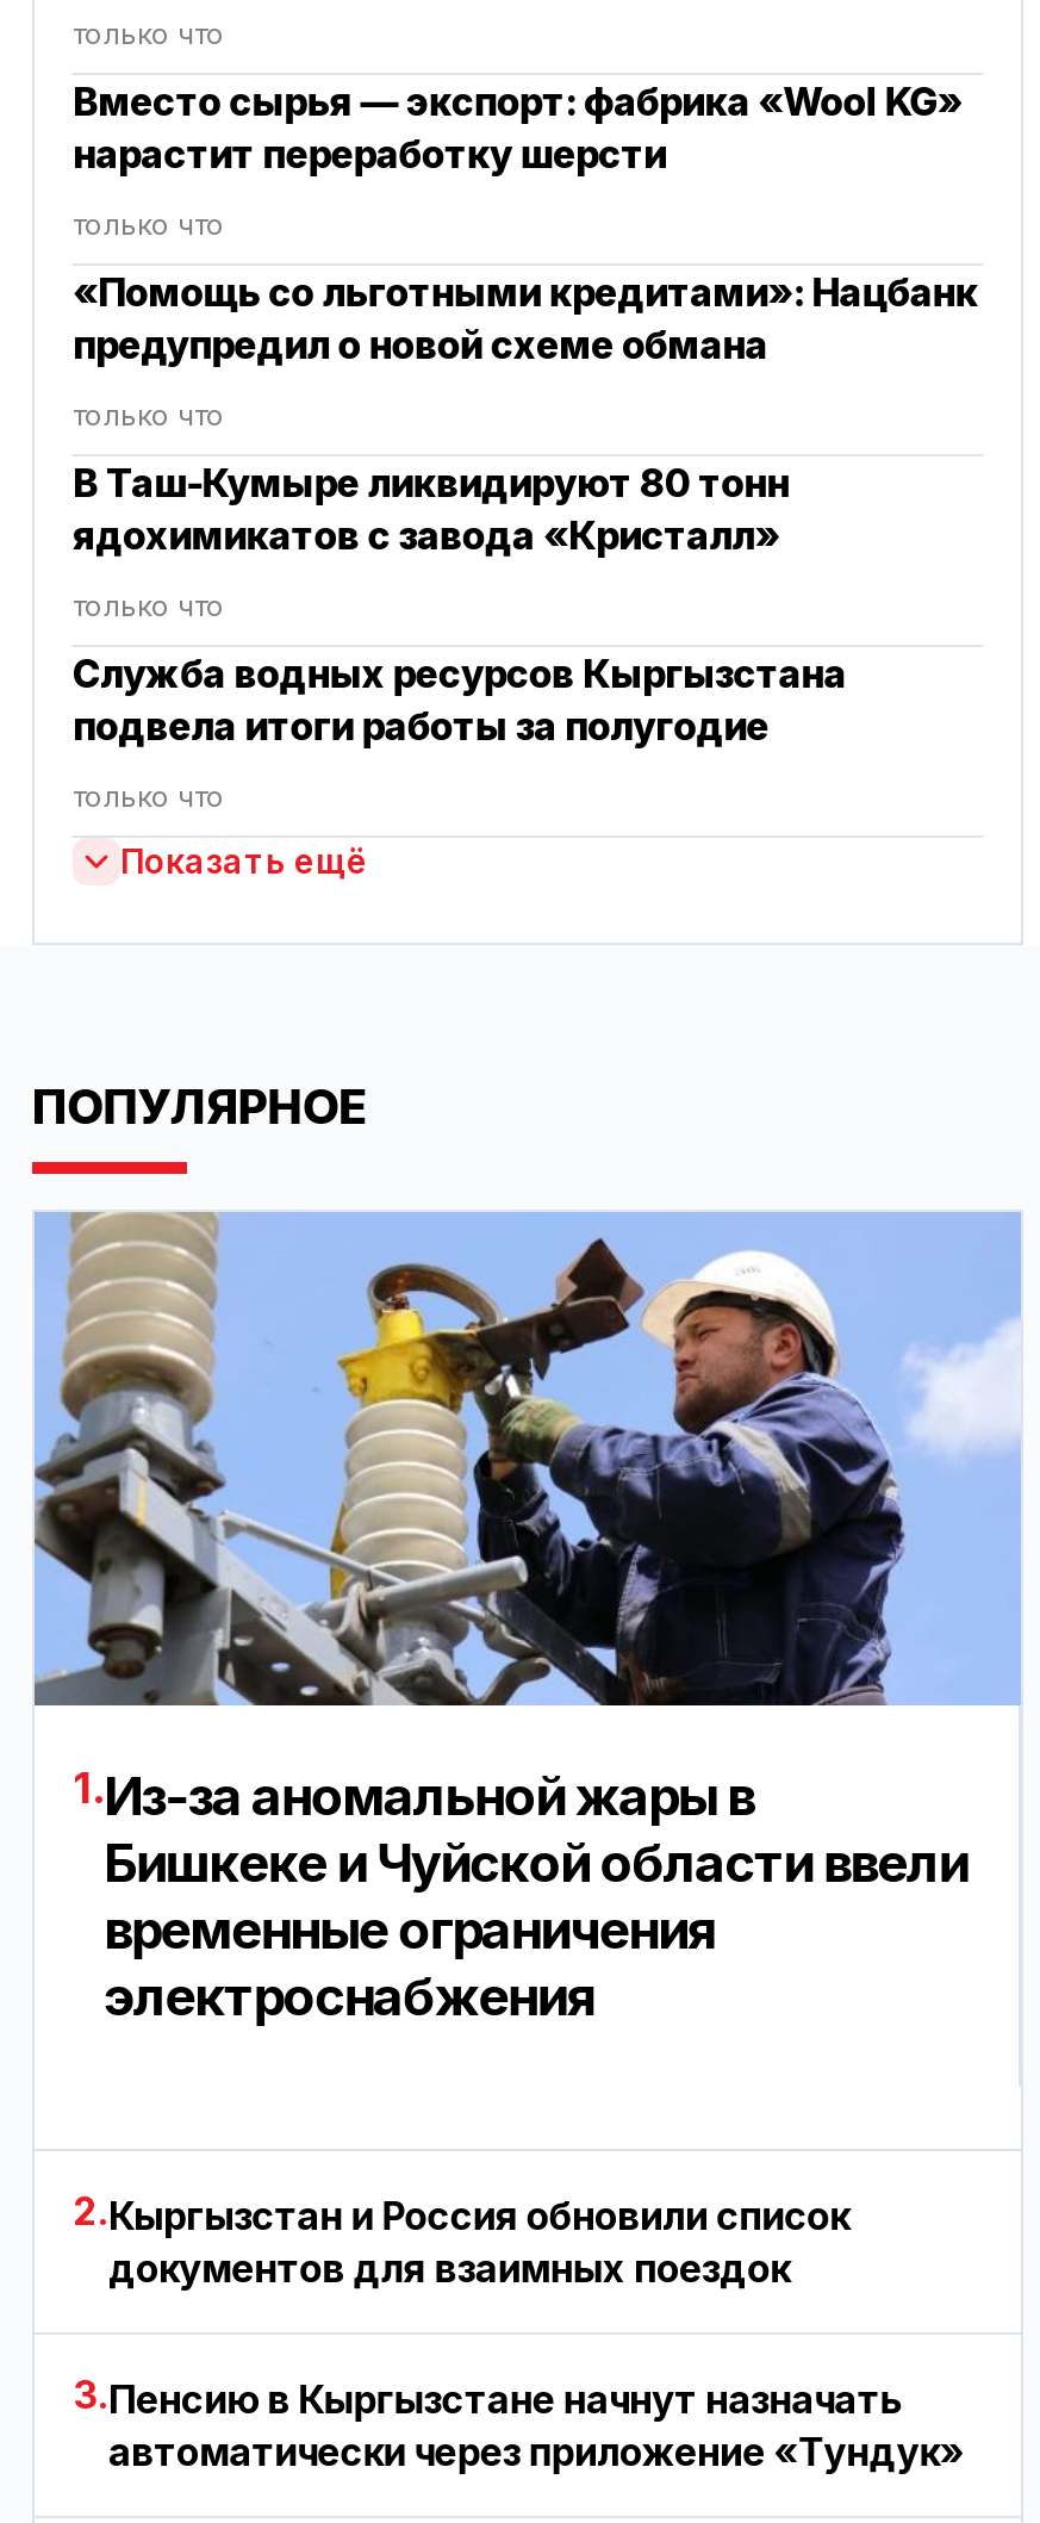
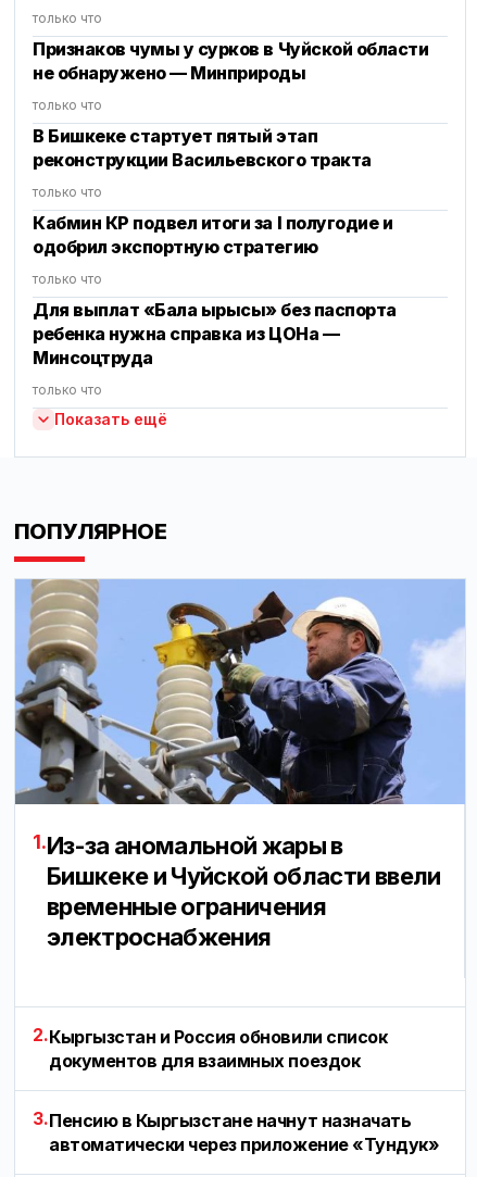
- Вместо сырья — экспорт: фабрика «Wool KG»
- нарастит переработку шерсти
+ Признаков чумы у сурков в Чуйской области
+ не обнаружено — Минприроды

- «Помощь со льготными кредитами»: Нацбанк
- предупредил о новой схеме обмана
+ В Бишкеке стартует пятый этап
+ реконструкции Васильевского тракта

- В Таш-Кумыре ликвидируют 80 тонн
- ядохимикатов с завода «Кристалл»
+ Кабмин КР подвел итоги за I полугодие и
+ одобрил экспортную стратегию

- Служба водных ресурсов Кыргызстана
- подвела итоги работы за полугодие
+ Для выплат «Бала ырысы» без паспорта
+ ребенка нужна справка из ЦОНа —
+ Минсоцтруда
